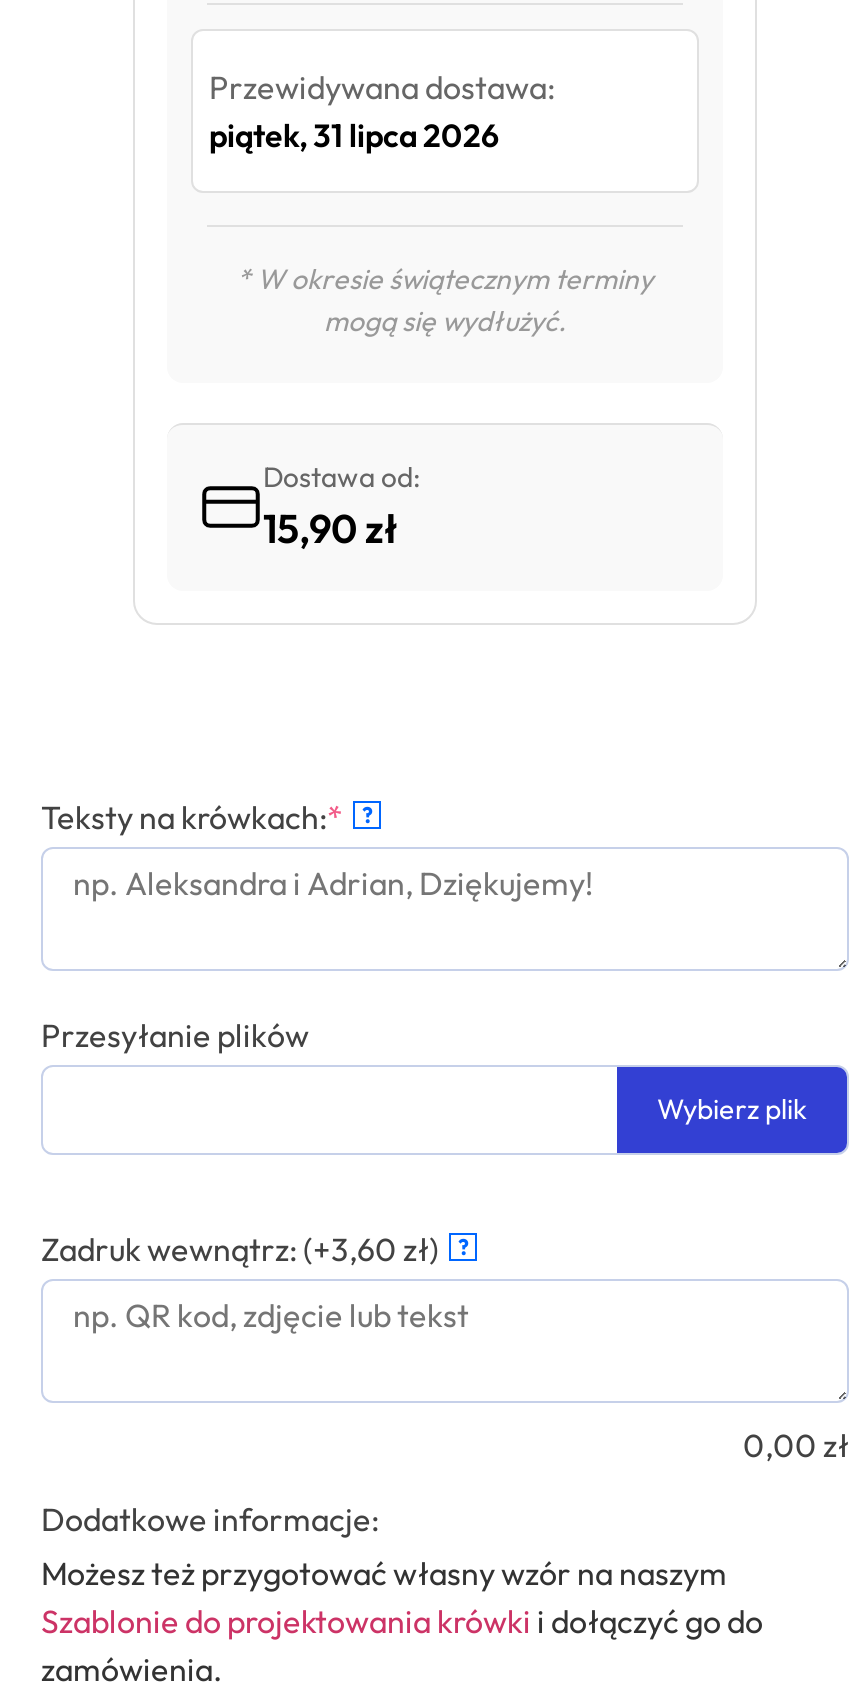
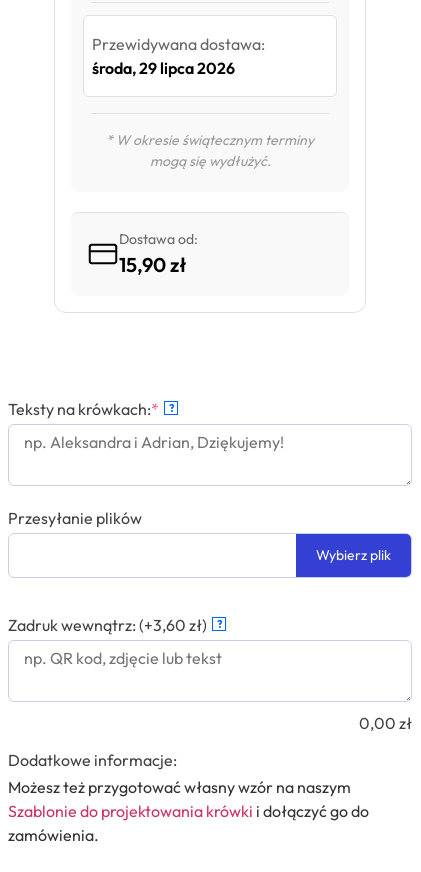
- piątek, 31 lipca 2026
+ środa, 29 lipca 2026
